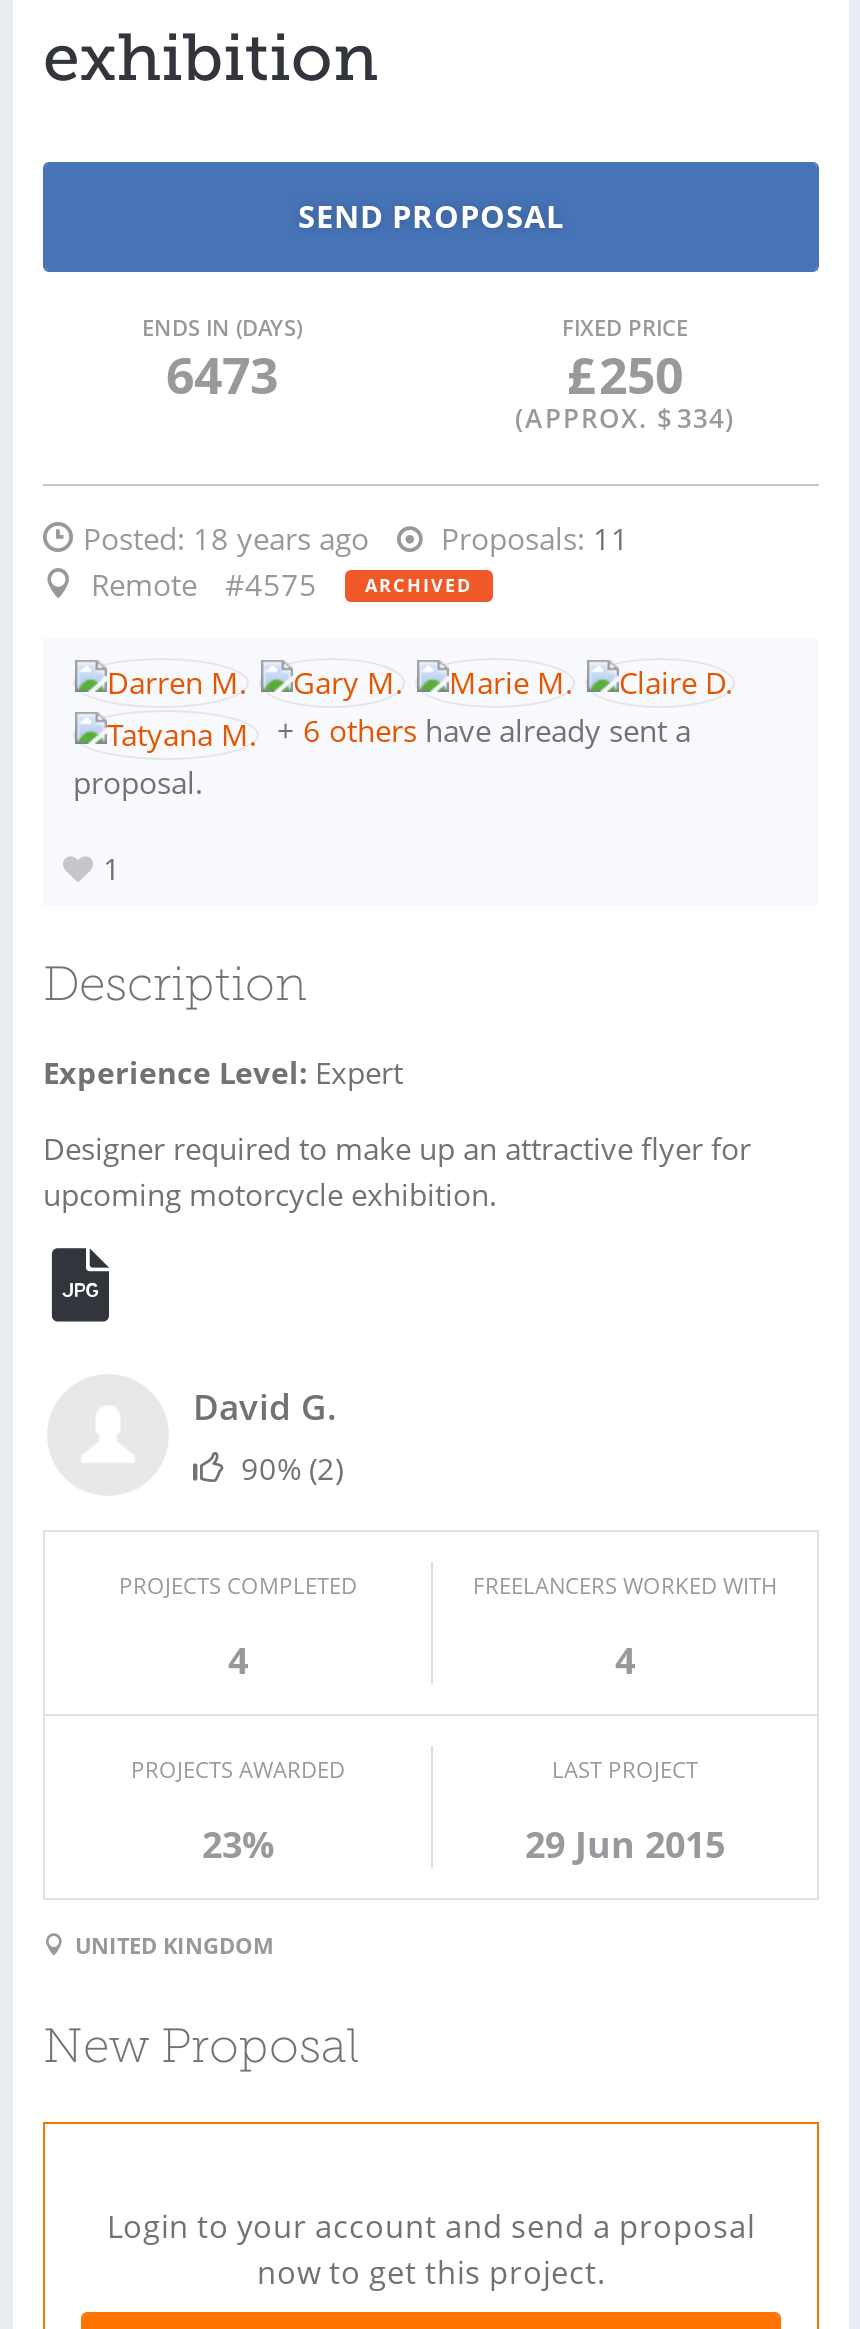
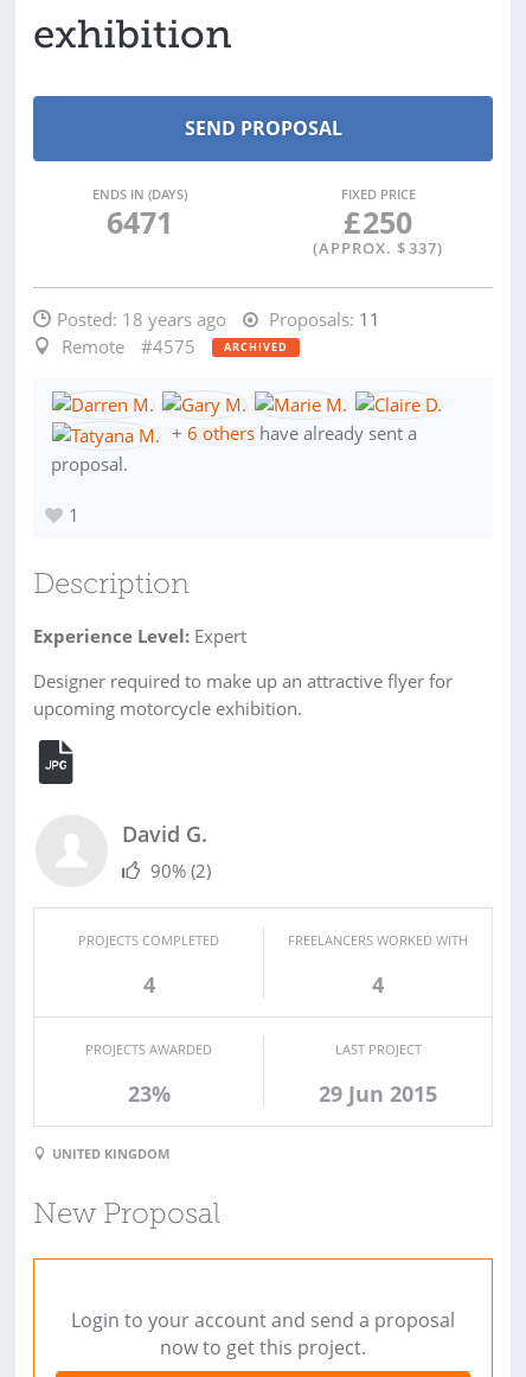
- 6473
+ 6471

- (APPROX. $ 334)
+ (APPROX. $ 337)
